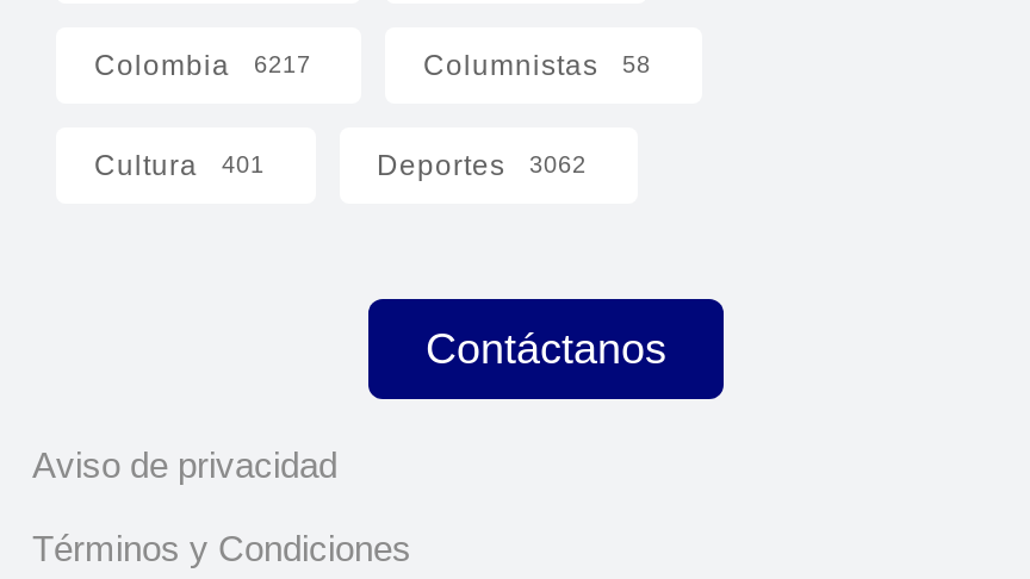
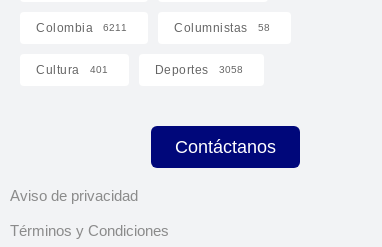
- Colombia 6217
+ Colombia 6211

- Deportes 3062
+ Deportes 3058
